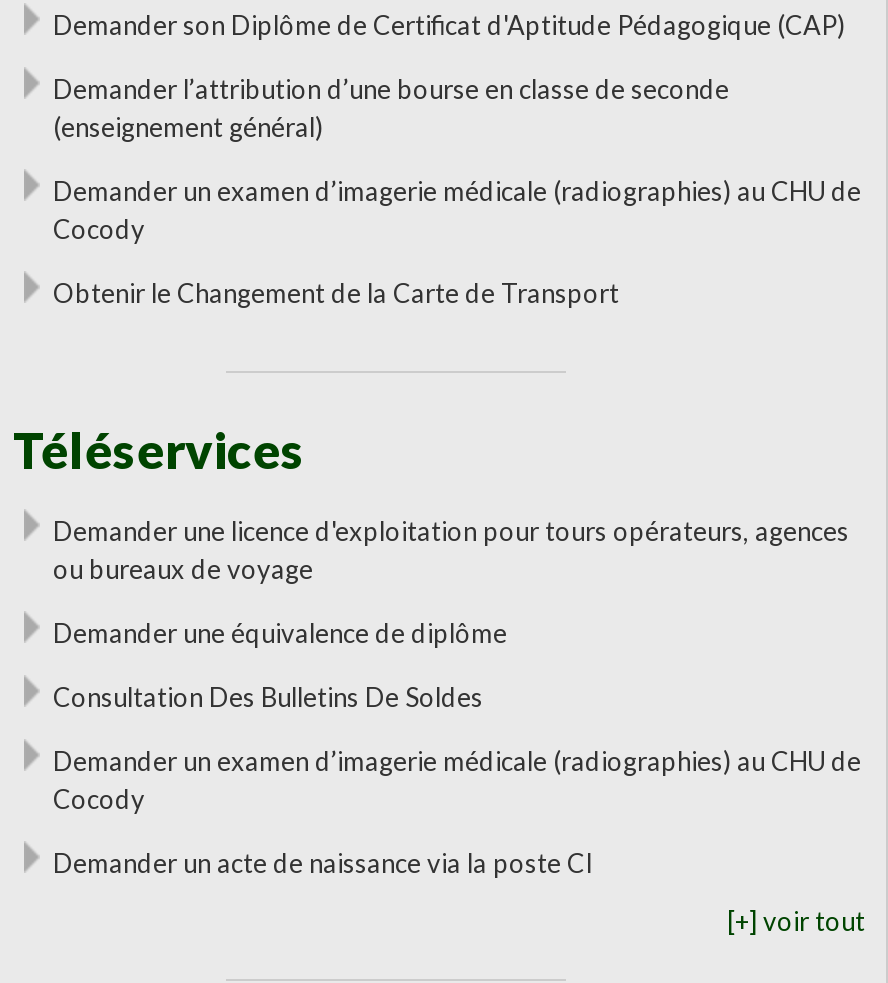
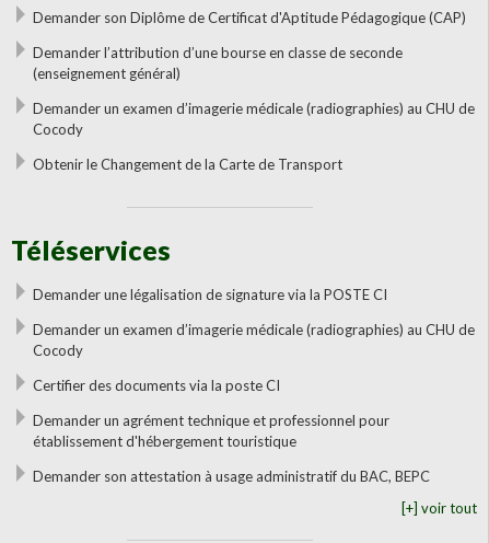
- Demander une licence d'exploitation pour tours opérateurs, agences
- ou bureaux de voyage
- Demander une équivalence de diplôme
- Consultation Des Bulletins De Soldes
+ Demander une légalisation de signature via la POSTE CI

moved up: Demander un examen d’imagerie médicale (radiographies) au CHU de | Cocody

- Demander un acte de naissance via la poste CI
+ Certifier des documents via la poste CI
+ Demander un agrément technique et professionnel pour
+ établissement d'hébergement touristique
+ Demander son attestation à usage administratif du BAC, BEPC
